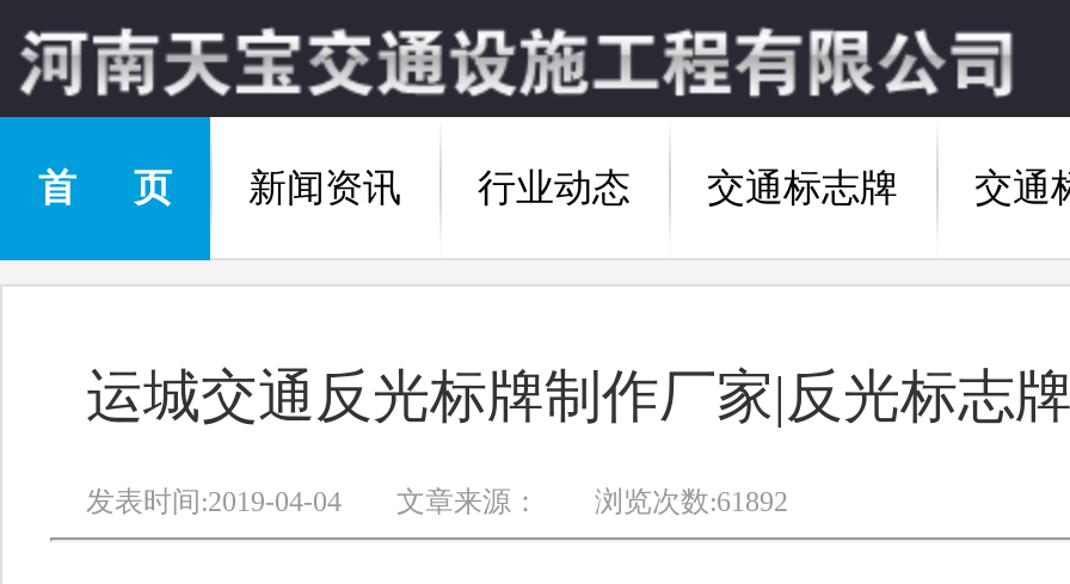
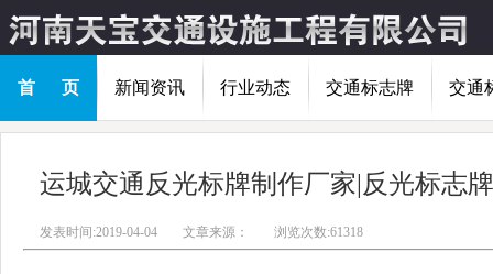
- 发表时间:2019-04-04 文章来源： 浏览次数:61892
+ 发表时间:2019-04-04 文章来源： 浏览次数:61318
